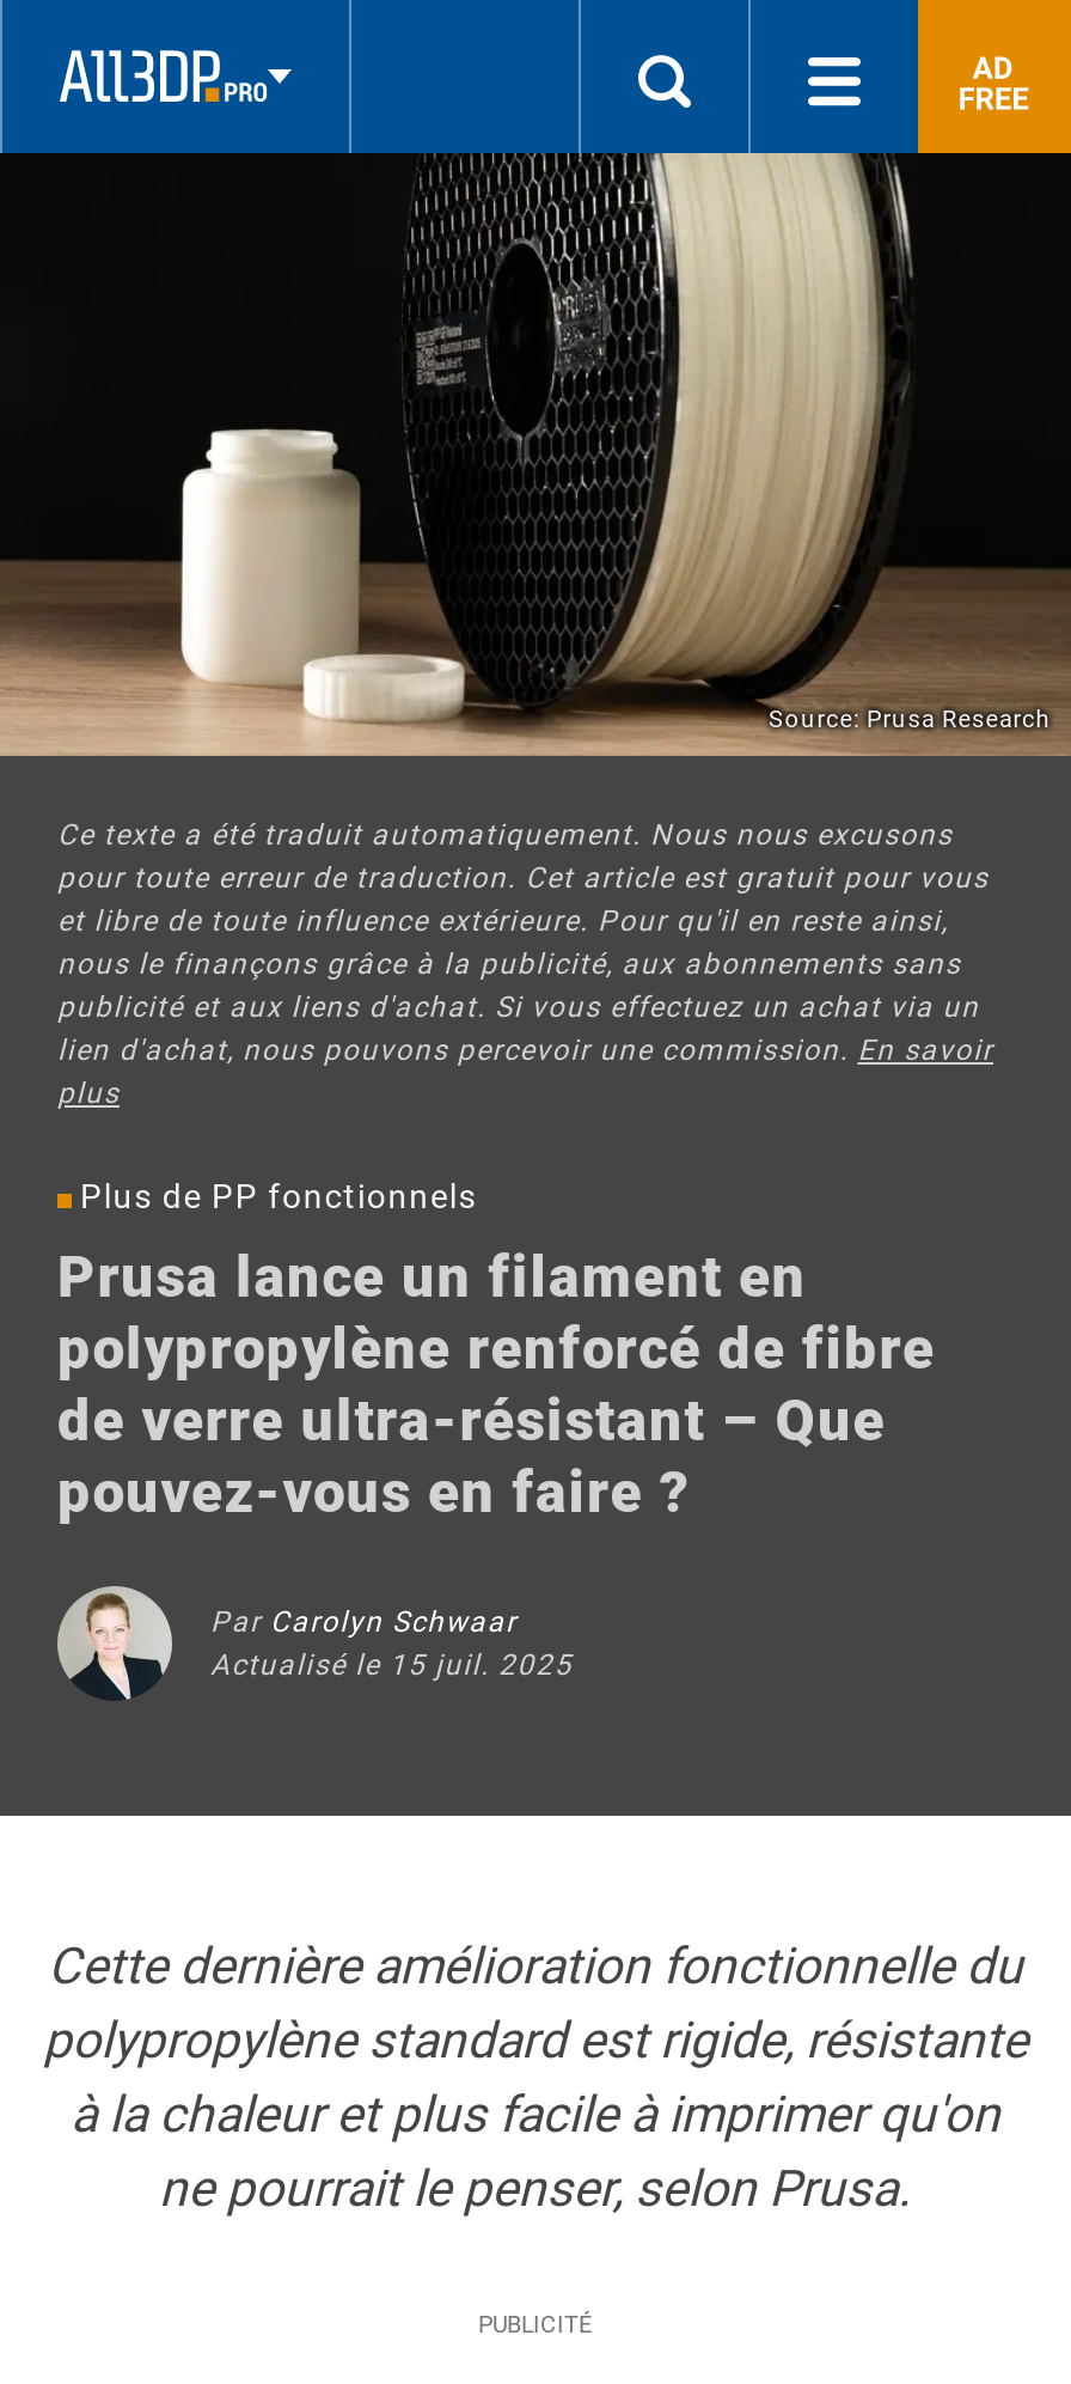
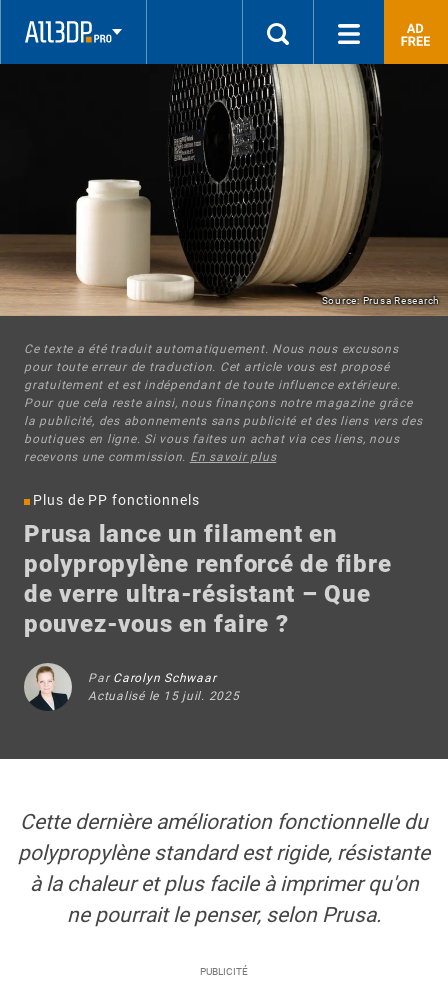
- pour toute erreur de traduction. Cet article est gratuit pour vous
- et libre de toute influence extérieure. Pour qu'il en reste ainsi,
- nous le finançons grâce à la publicité, aux abonnements sans
- publicité et aux liens d'achat. Si vous effectuez un achat via un
- lien d'achat, nous pouvons percevoir une commission. En savoir
- plus
+ pour toute erreur de traduction. Cet article vous est proposé
+ gratuitement et est indépendant de toute influence extérieure.
+ Pour que cela reste ainsi, nous finançons notre magazine grâce
+ la publicité, des abonnements sans publicité et des liens vers des
+ boutiques en ligne. Si vous faites un achat via ces liens, nous
+ recevons une commission. En savoir plus
